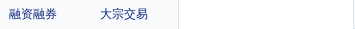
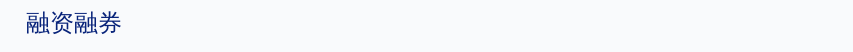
- 大宗交易
